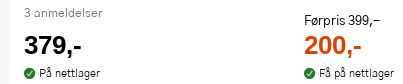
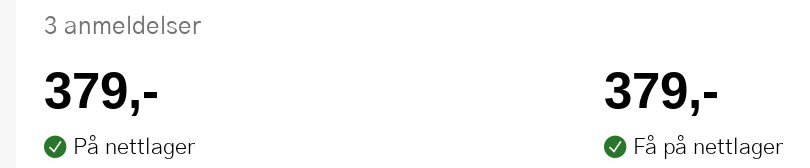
- Førpris 399,-
- 200,-
+ 379,-
